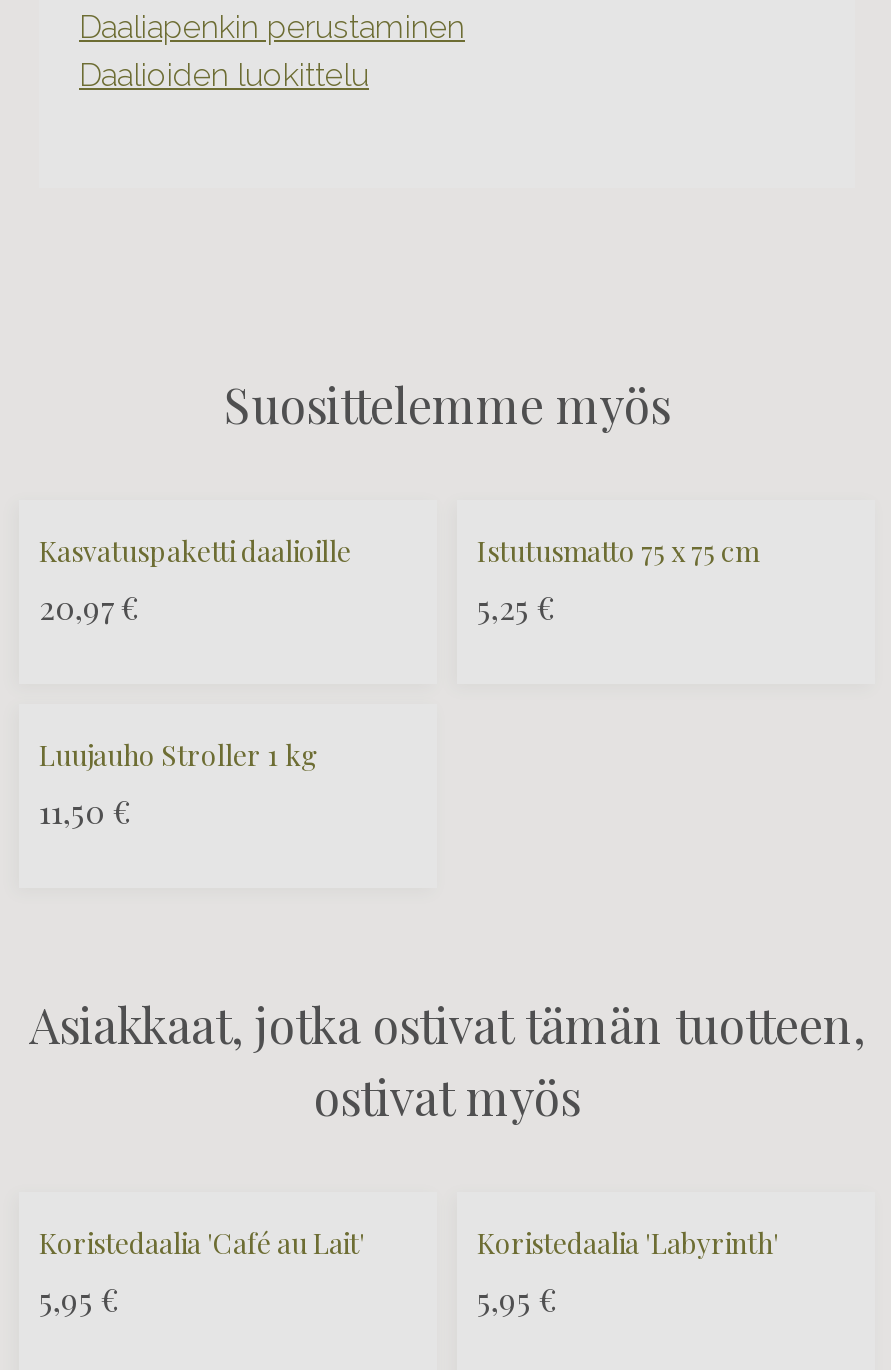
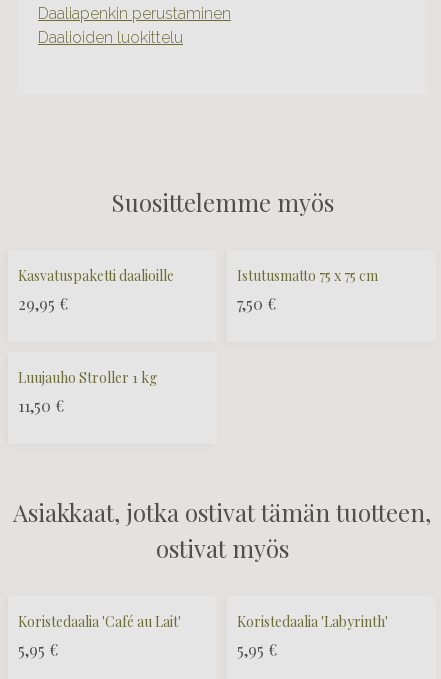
- 20,97 €
+ 29,95 €

- 5,25 €
+ 7,50 €
